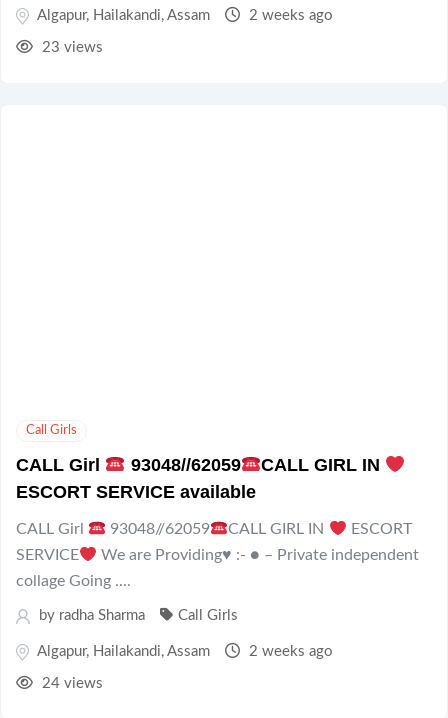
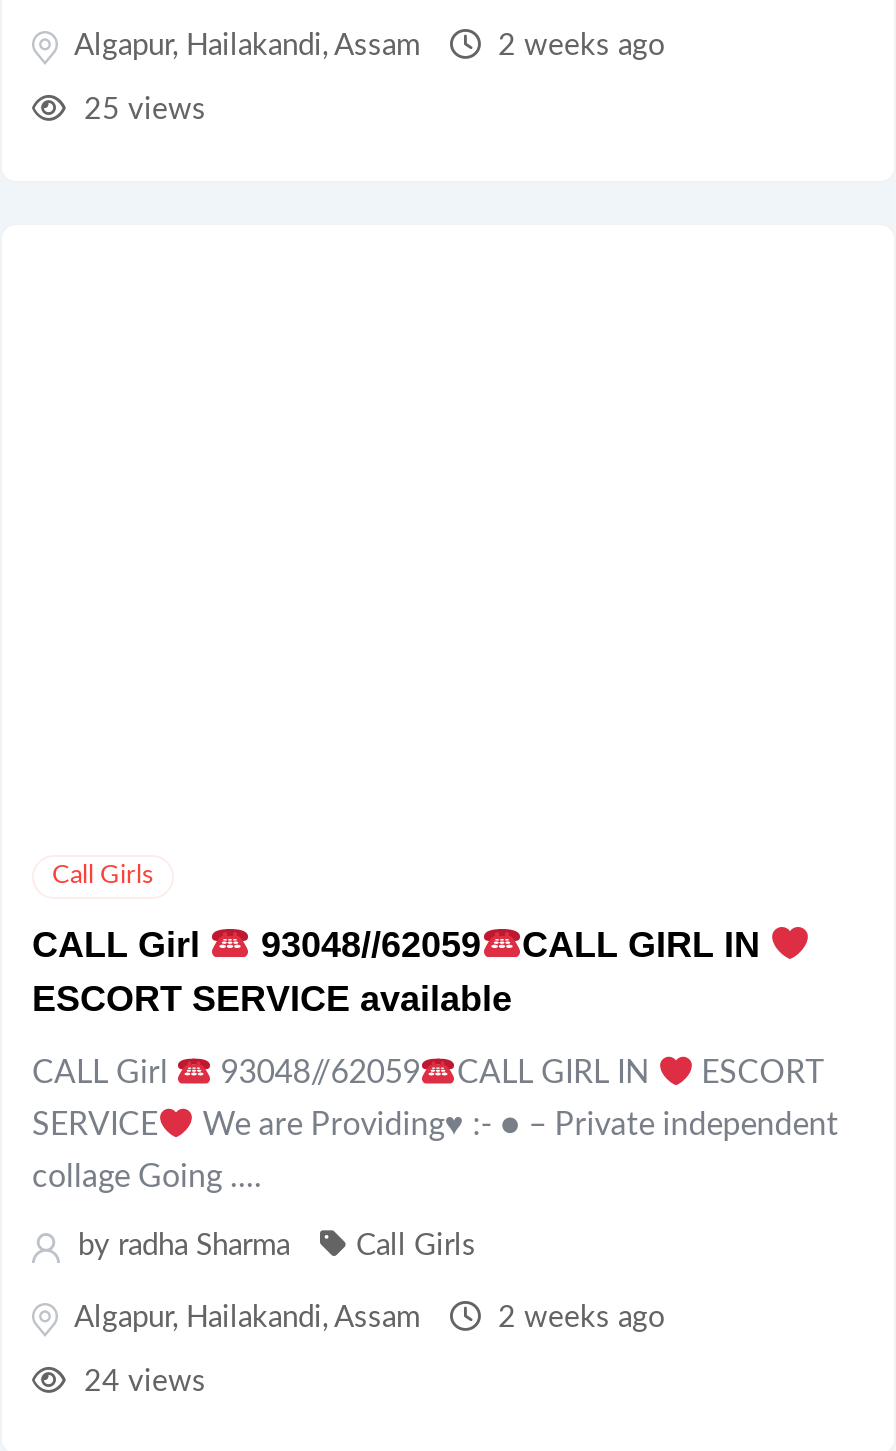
- 23 views
+ 25 views
